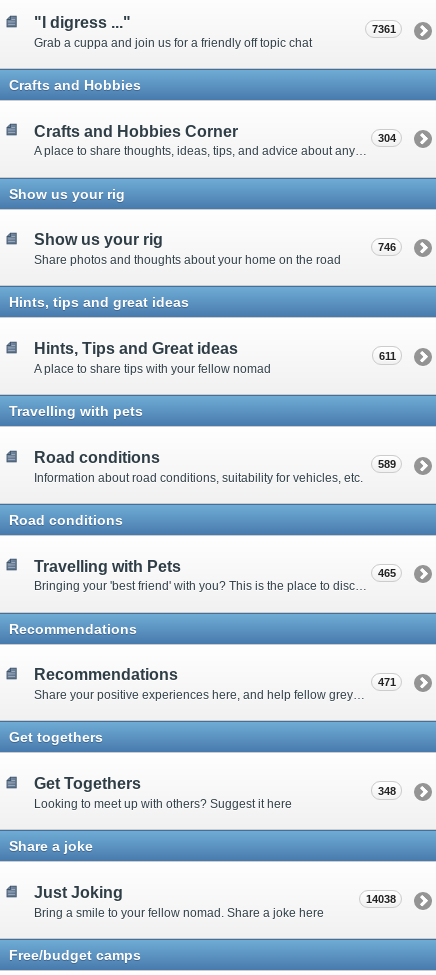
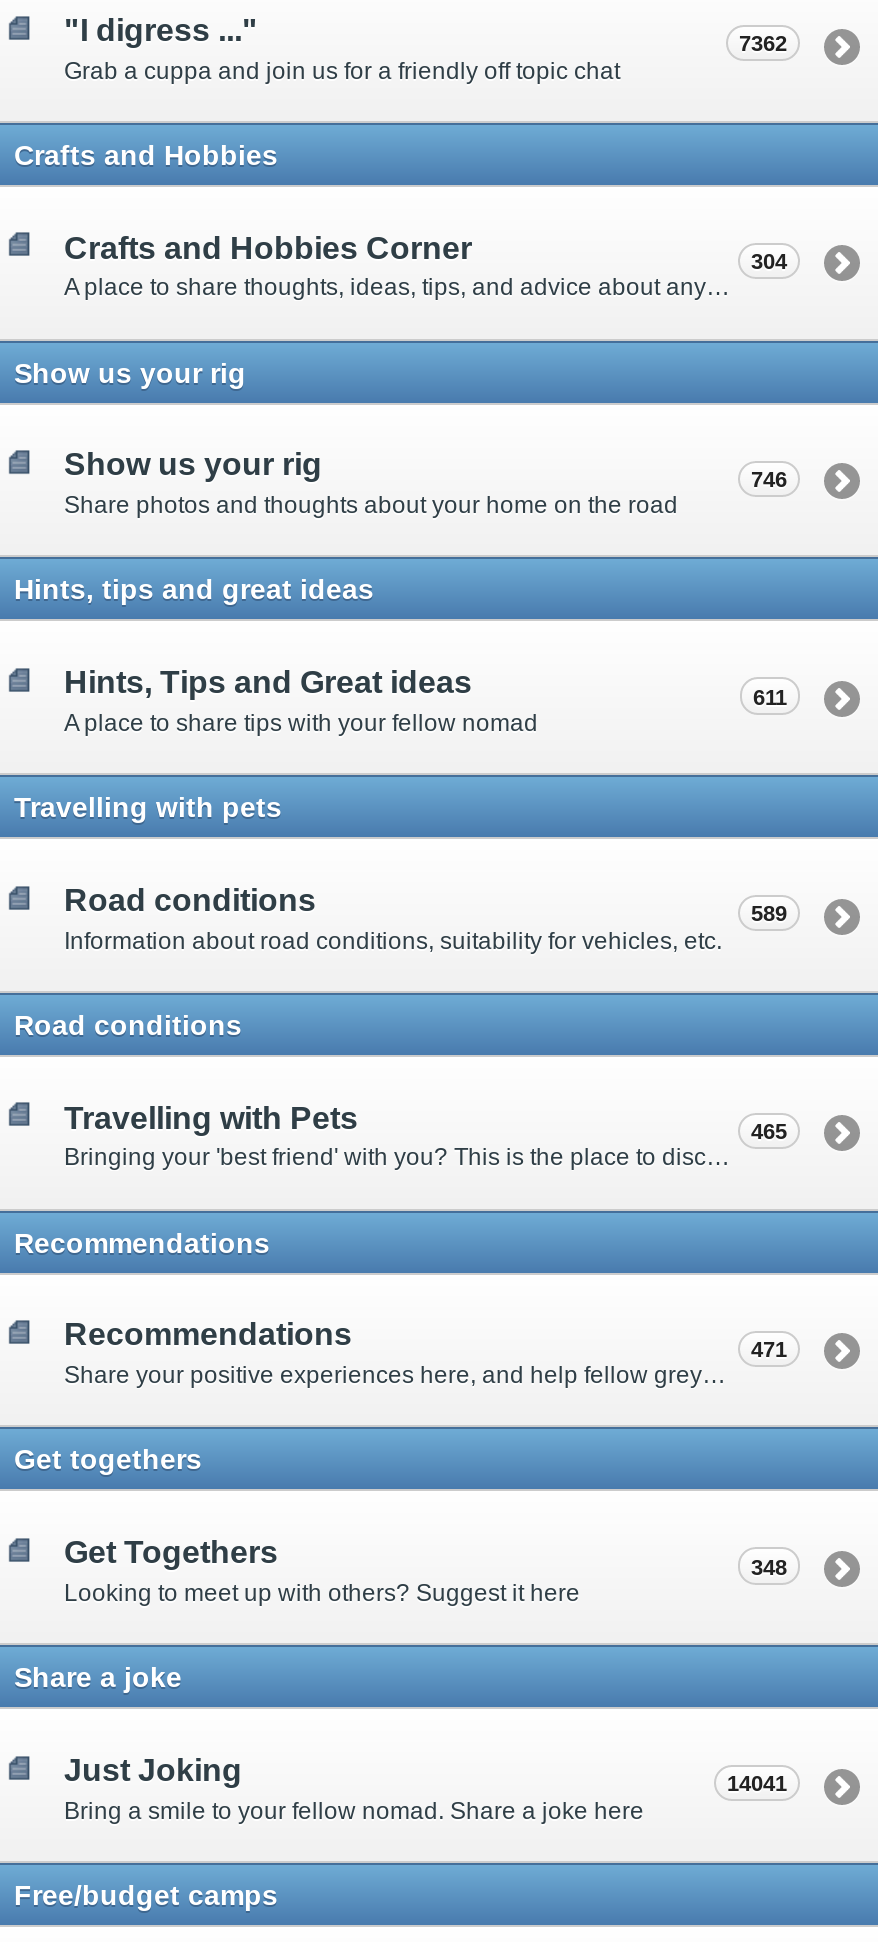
- 7361
+ 7362

- 14038
+ 14041
